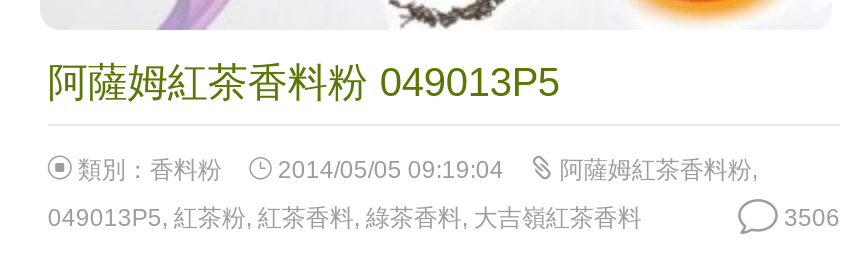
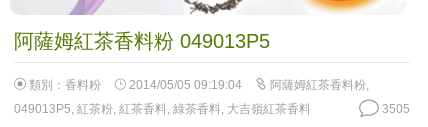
- 3506
+ 3505
